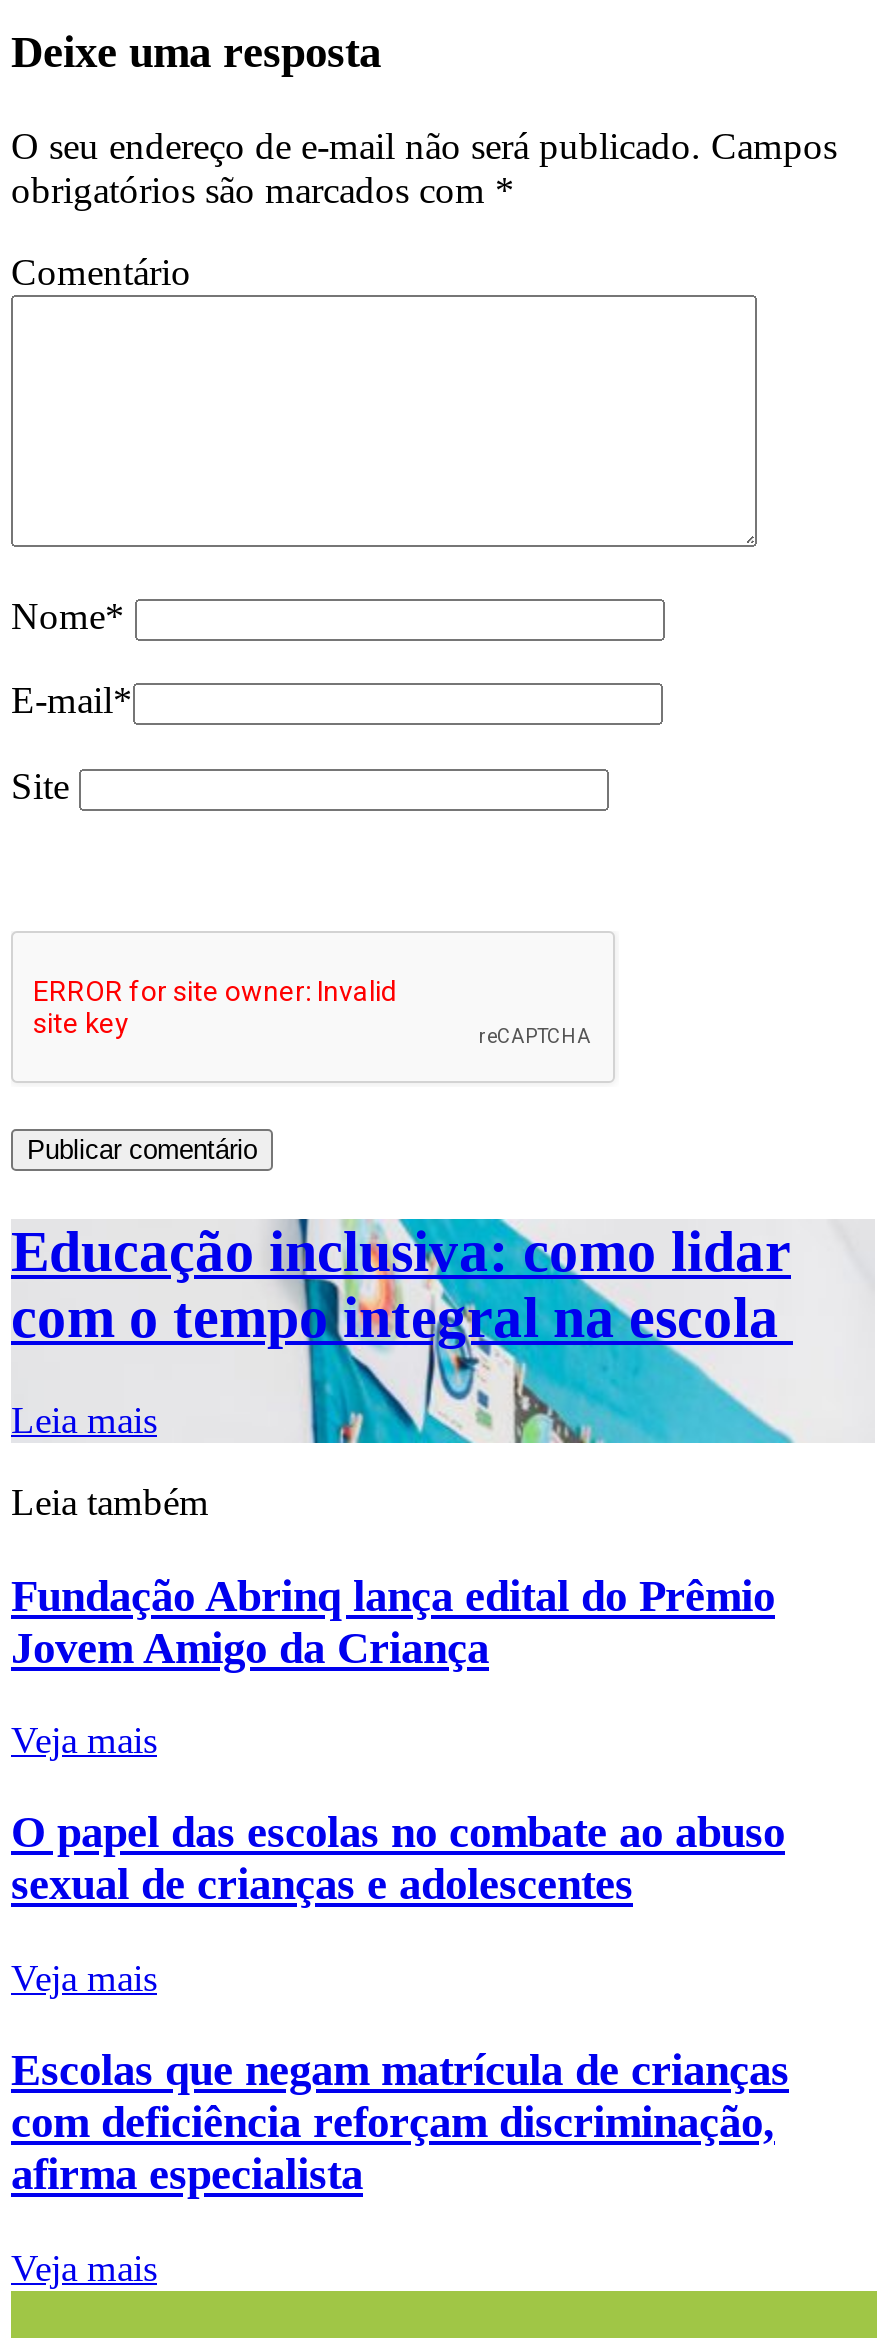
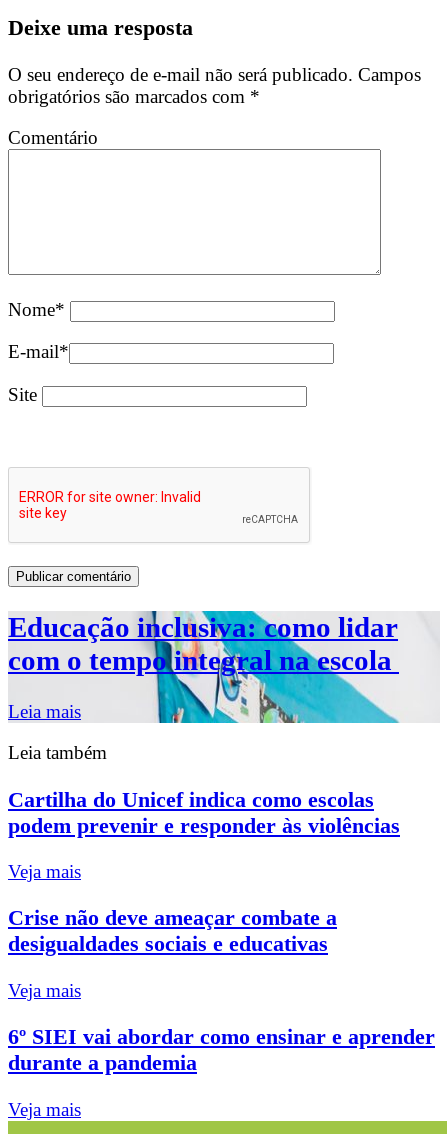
- Fundação Abrinq lança edital do Prêmio
- Jovem Amigo da Criança
+ Cartilha do Unicef indica como escolas
+ podem prevenir e responder às violências

- O papel das escolas no combate ao abuso
- sexual de crianças e adolescentes
+ Crise não deve ameaçar combate a
+ desigualdades sociais e educativas

- Escolas que negam matrícula de crianças
- com deficiência reforçam discriminação,
- afirma especialista
+ 6º SIEI vai abordar como ensinar e aprender
+ durante a pandemia
